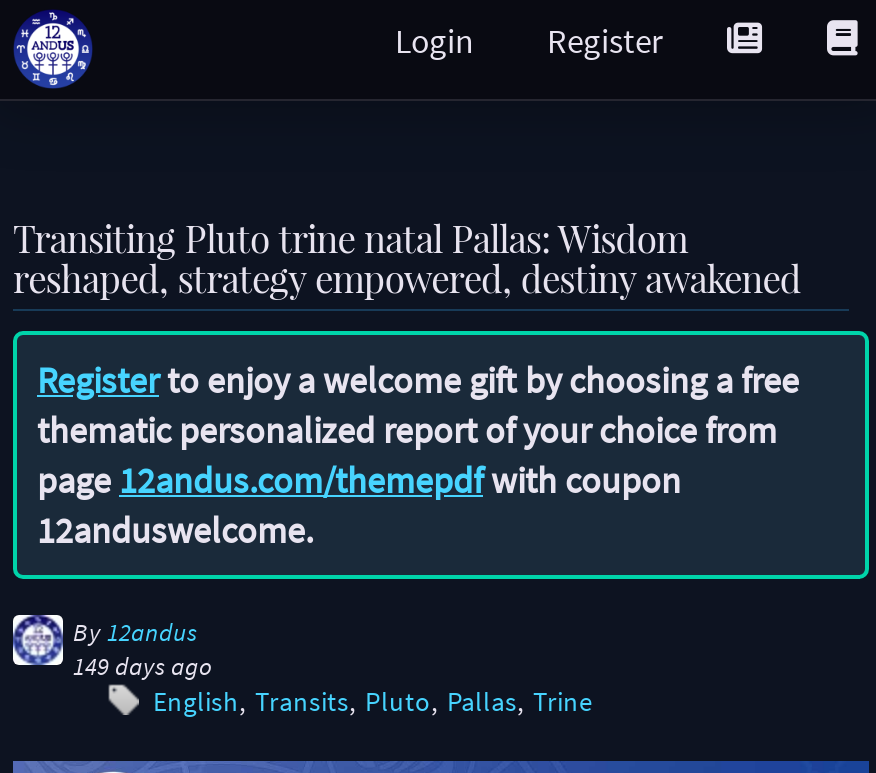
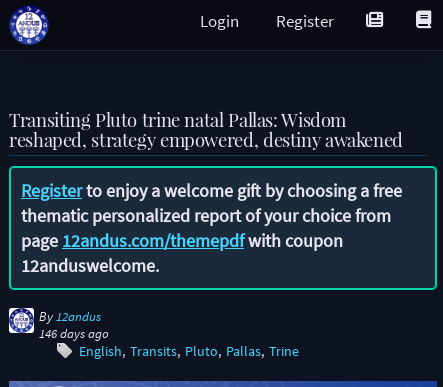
- 149 days ago
+ 146 days ago
